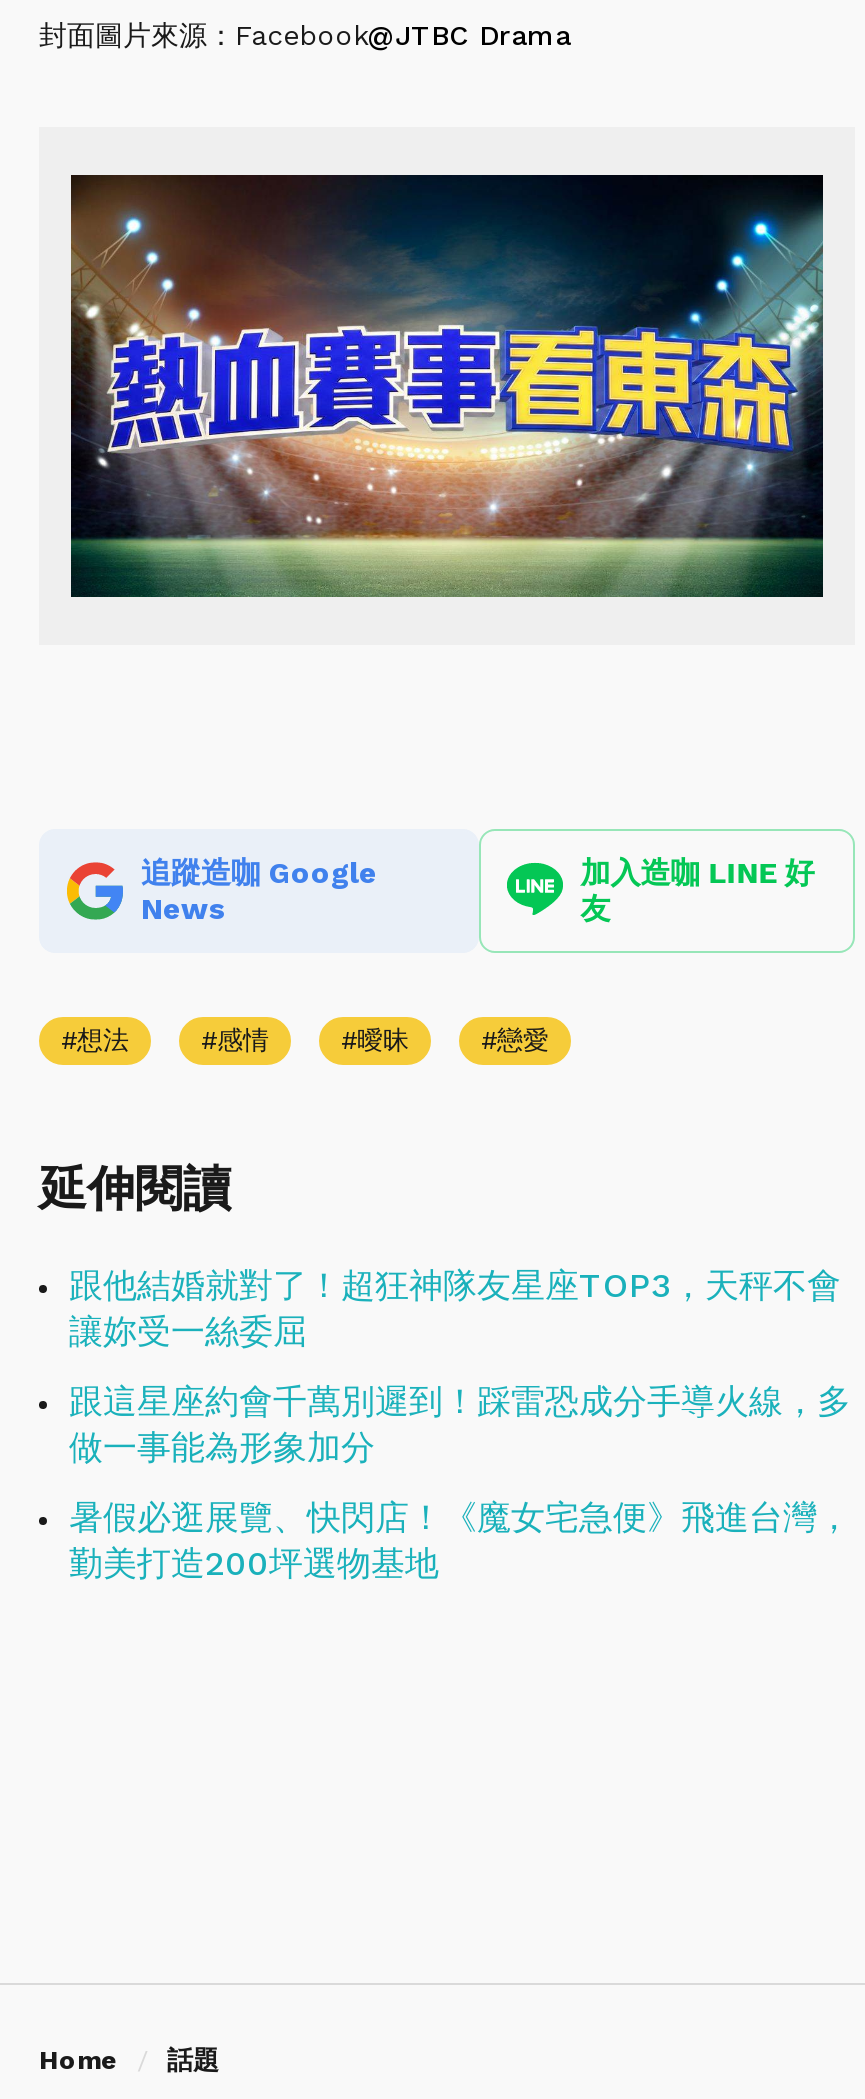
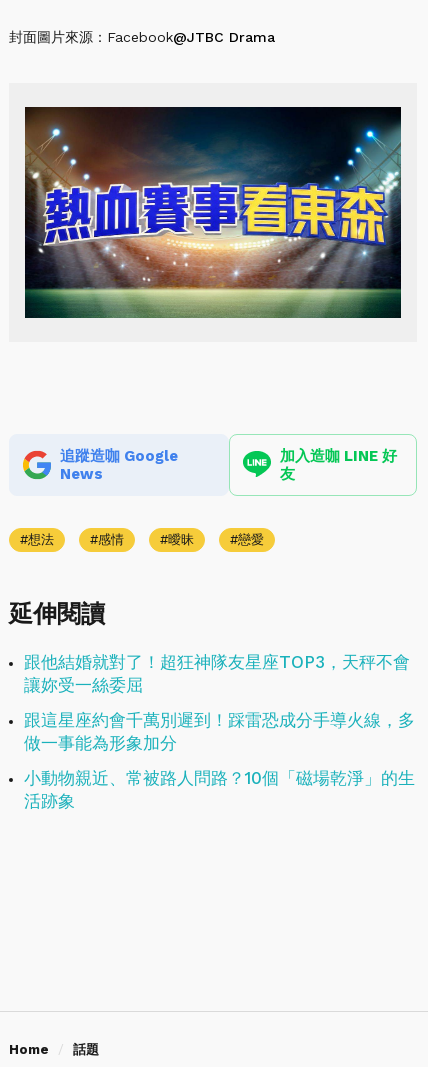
- 暑假必逛展覽、快閃店！《魔女宅急便》飛進台灣，
- 勤美打造200坪選物基地
+ 小動物親近、常被路人問路？10個「磁場乾淨」的生
+ 活跡象
